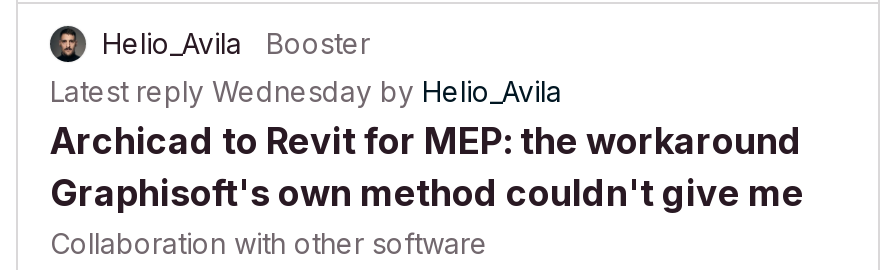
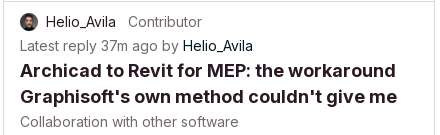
- Booster
- Latest reply Wednesday by Helio_Avila
+ Contributor
+ Latest reply 37m ago by Helio_Avila
